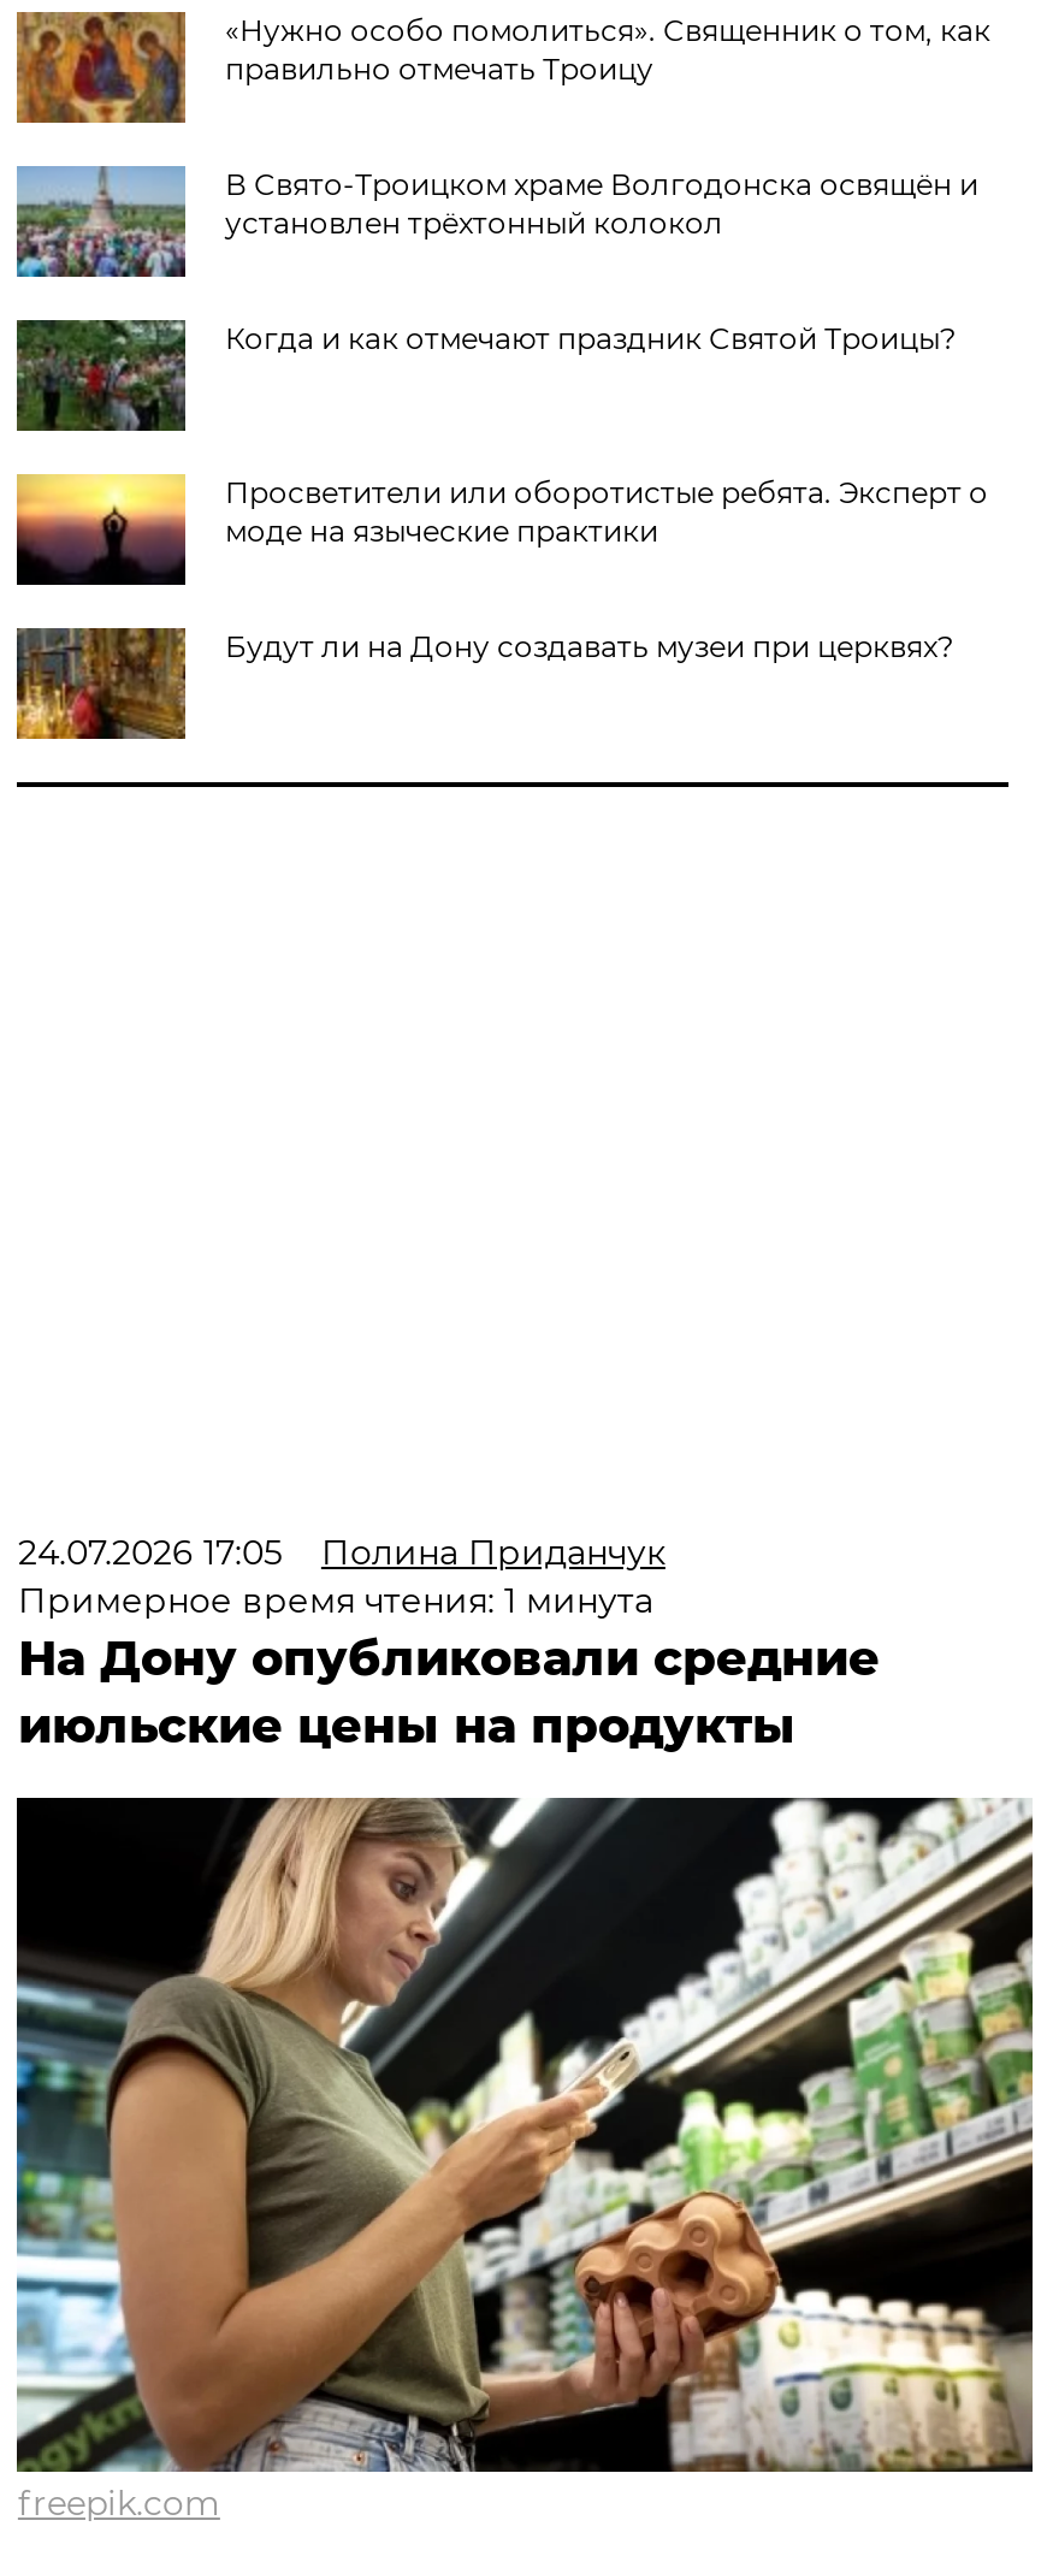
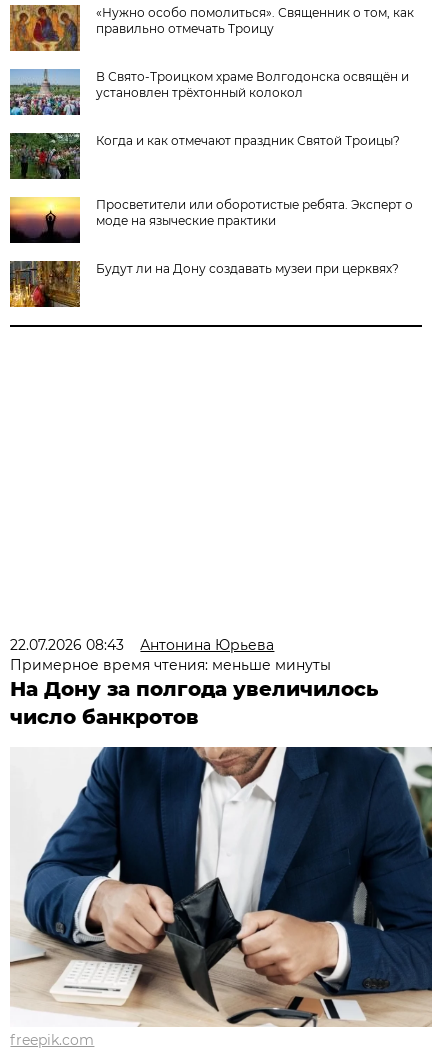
- 24.07.2026 17:05
- Полина Приданчук
- Примерное время чтения: 1 минута
- На Дону опубликовали средние
- июльские цены на продукты
+ 22.07.2026 08:43
+ Антонина Юрьева
+ Примерное время чтения: меньше минуты
+ На Дону за полгода увеличилось
+ число банкротов

- [image]
+ [image]
